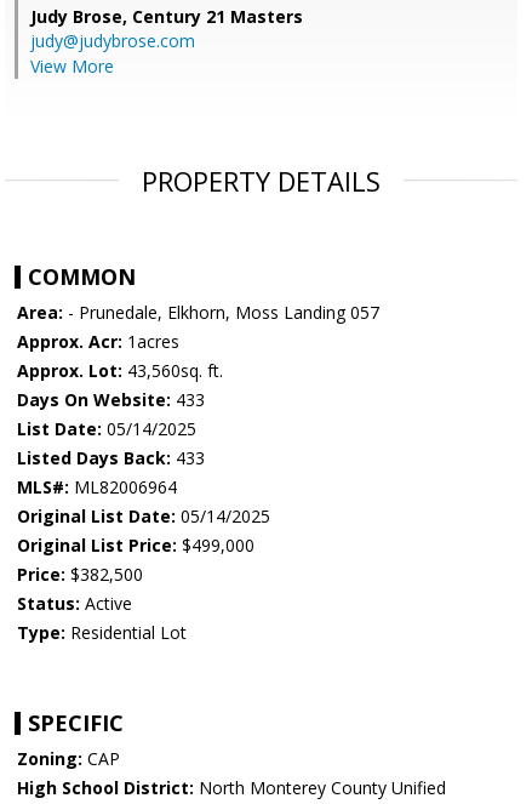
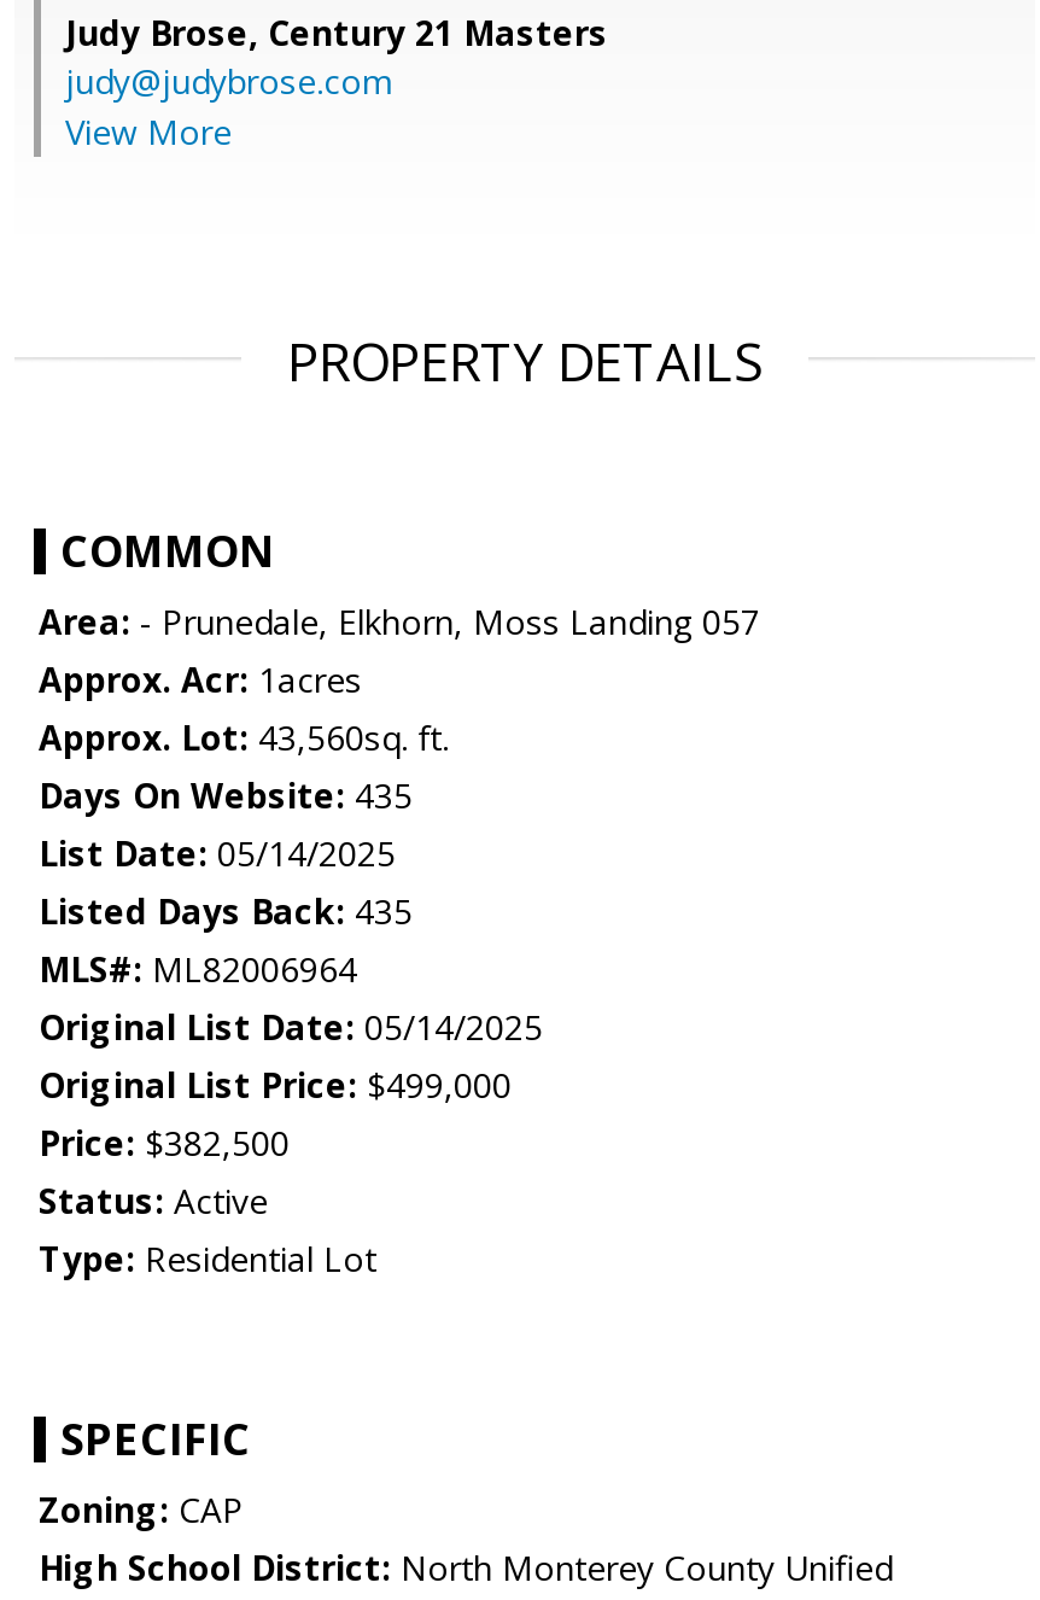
- Days On Website: 433
+ Days On Website: 435

- Listed Days Back: 433
+ Listed Days Back: 435
